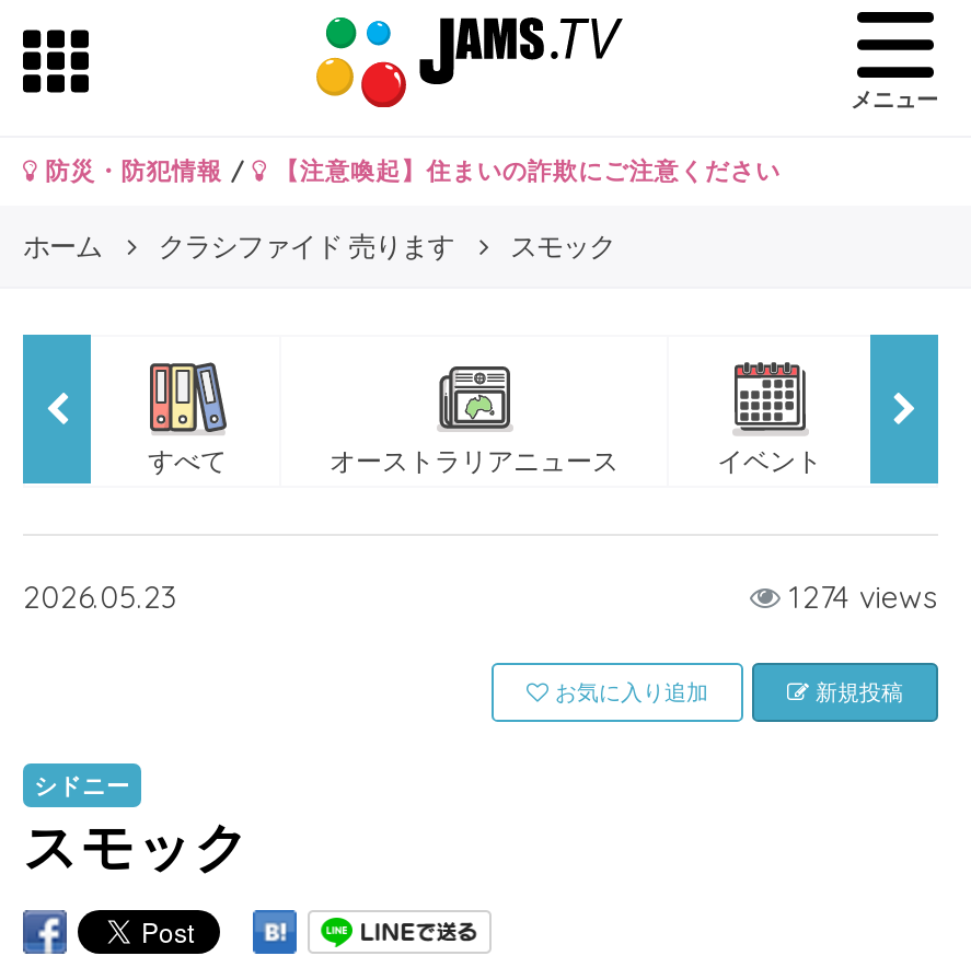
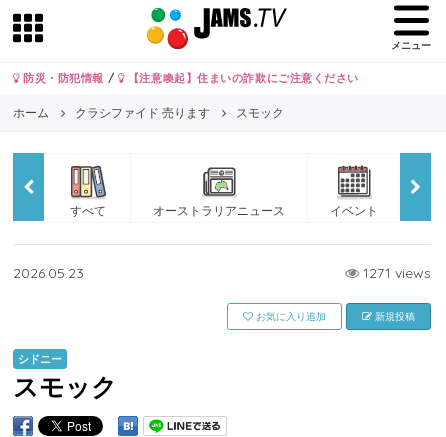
- 1274 views
+ 1271 views
